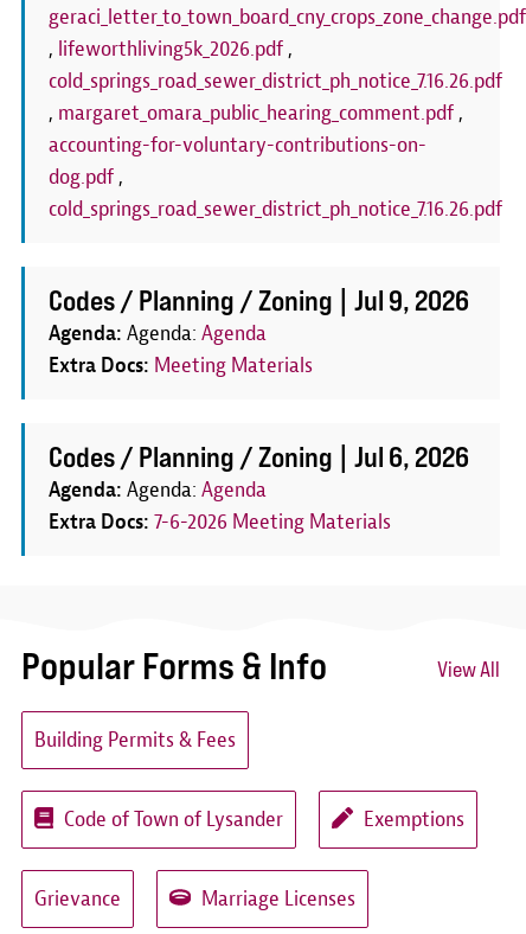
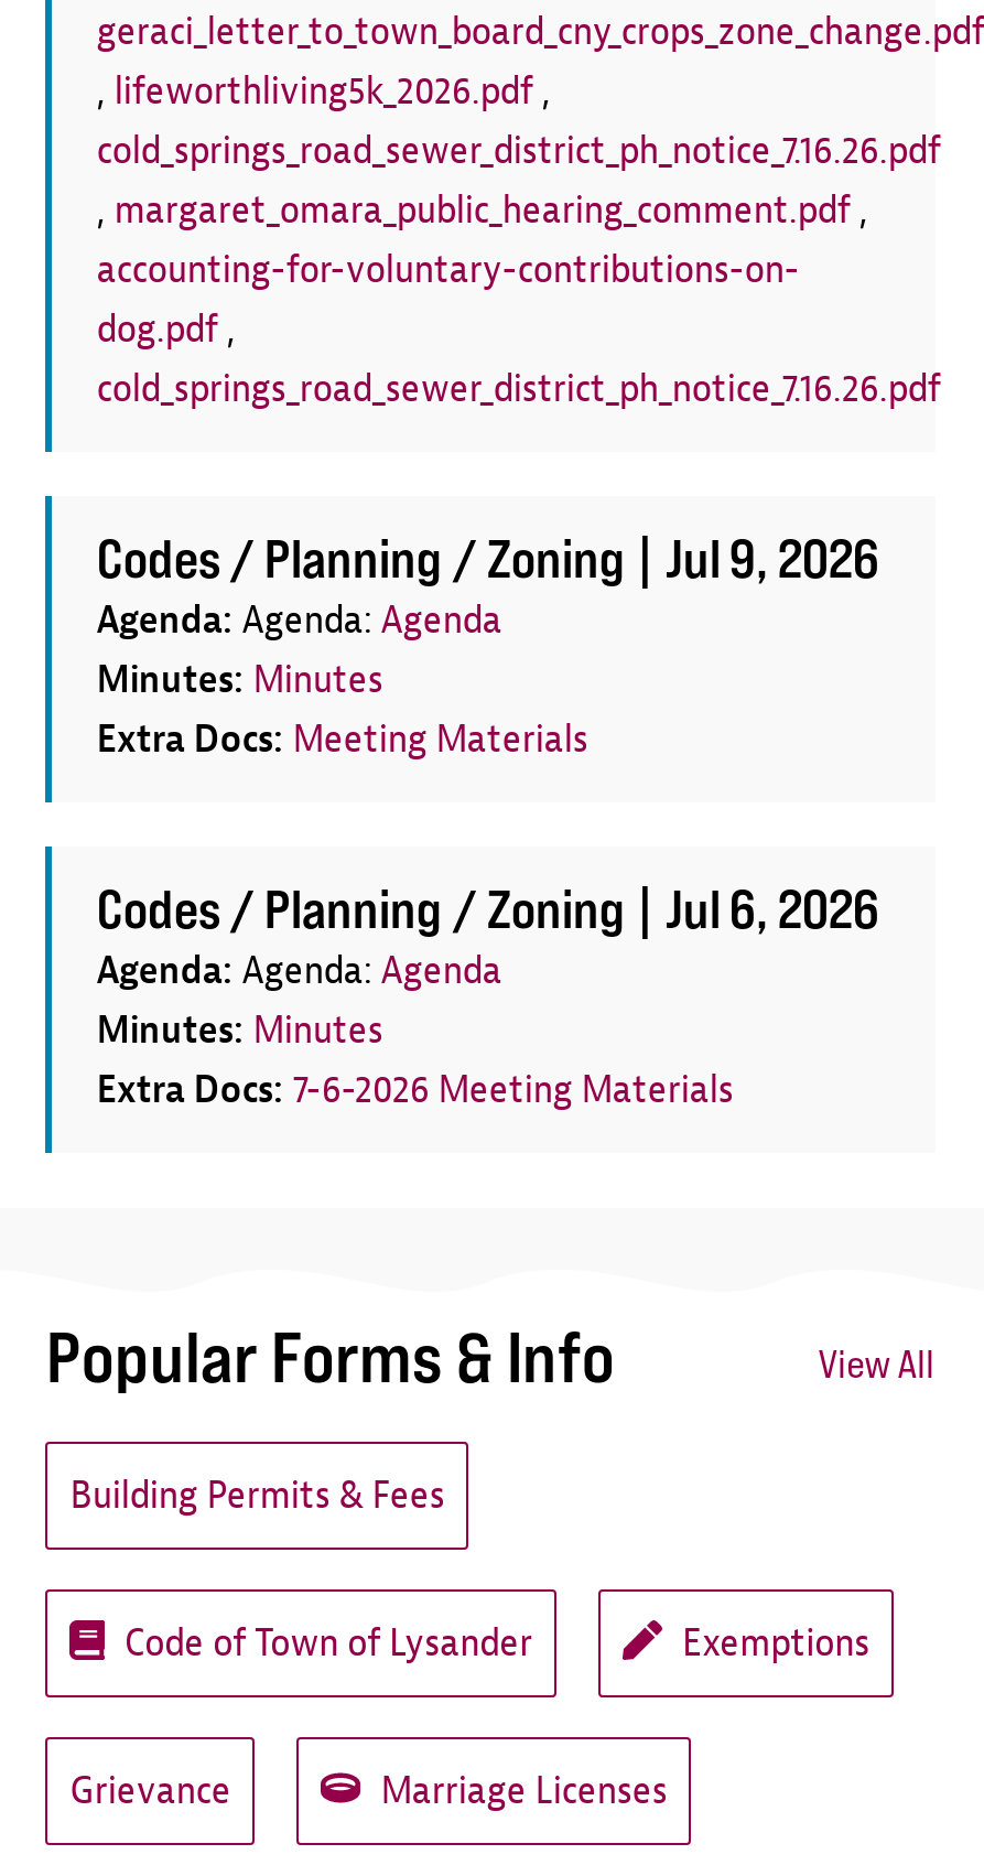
+ Minutes: Minutes

+ Minutes: Minutes
